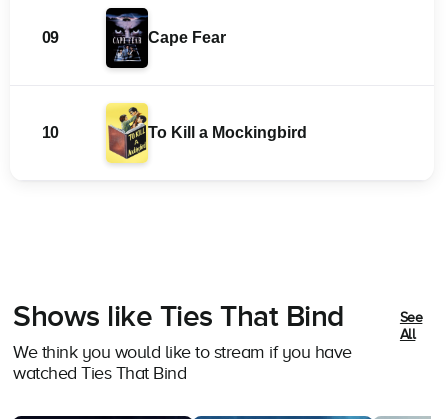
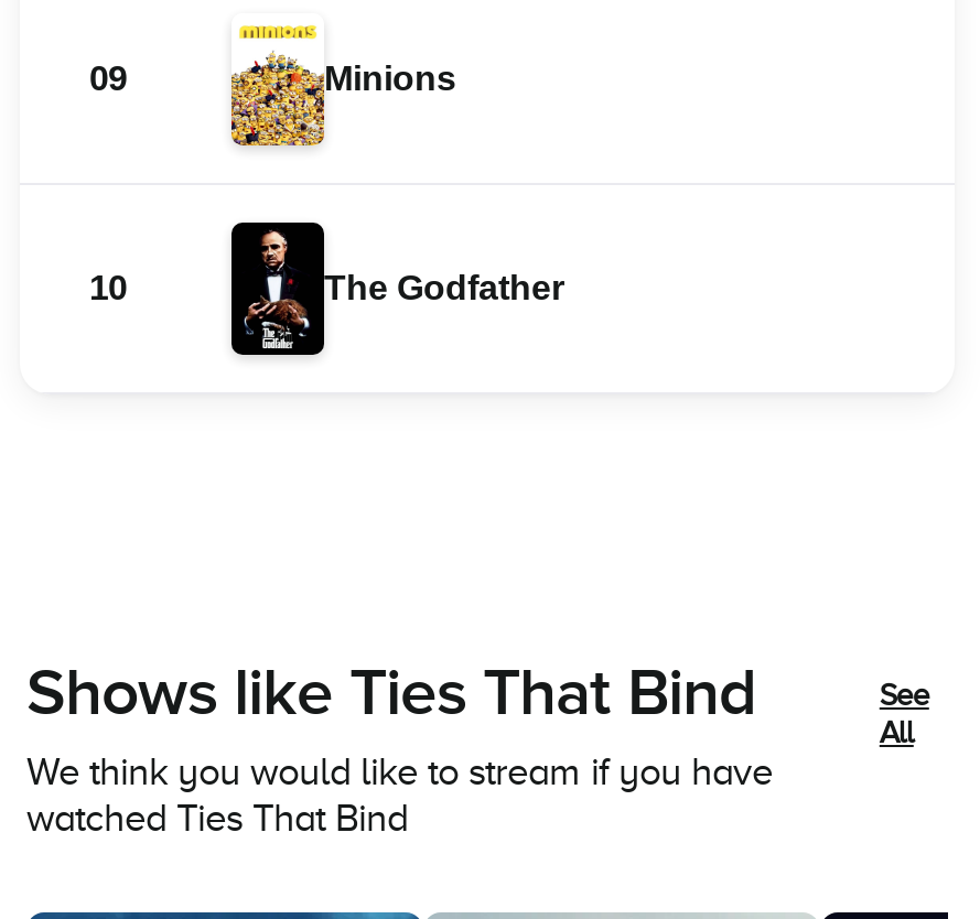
- [image]
- Cape Fear
+ [image]
+ Minions

- [image]
- To Kill a Mockingbird
+ [image]
+ The Godfather
